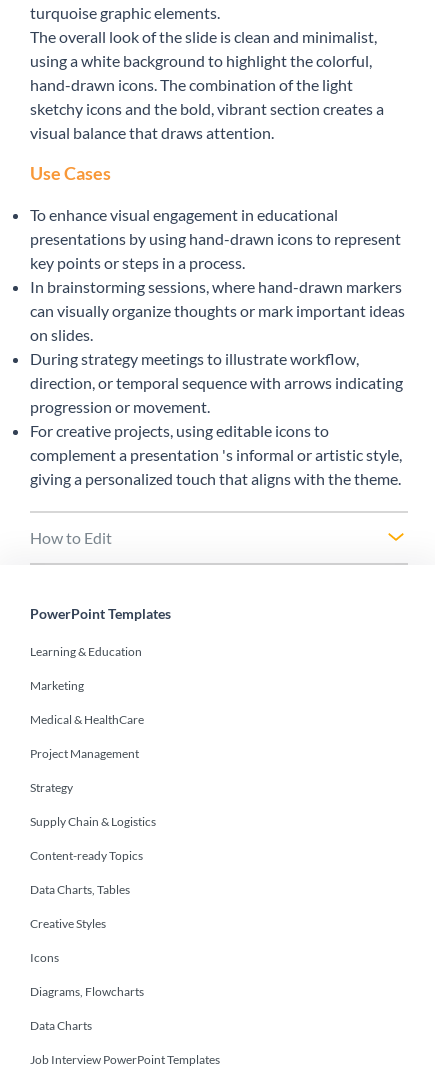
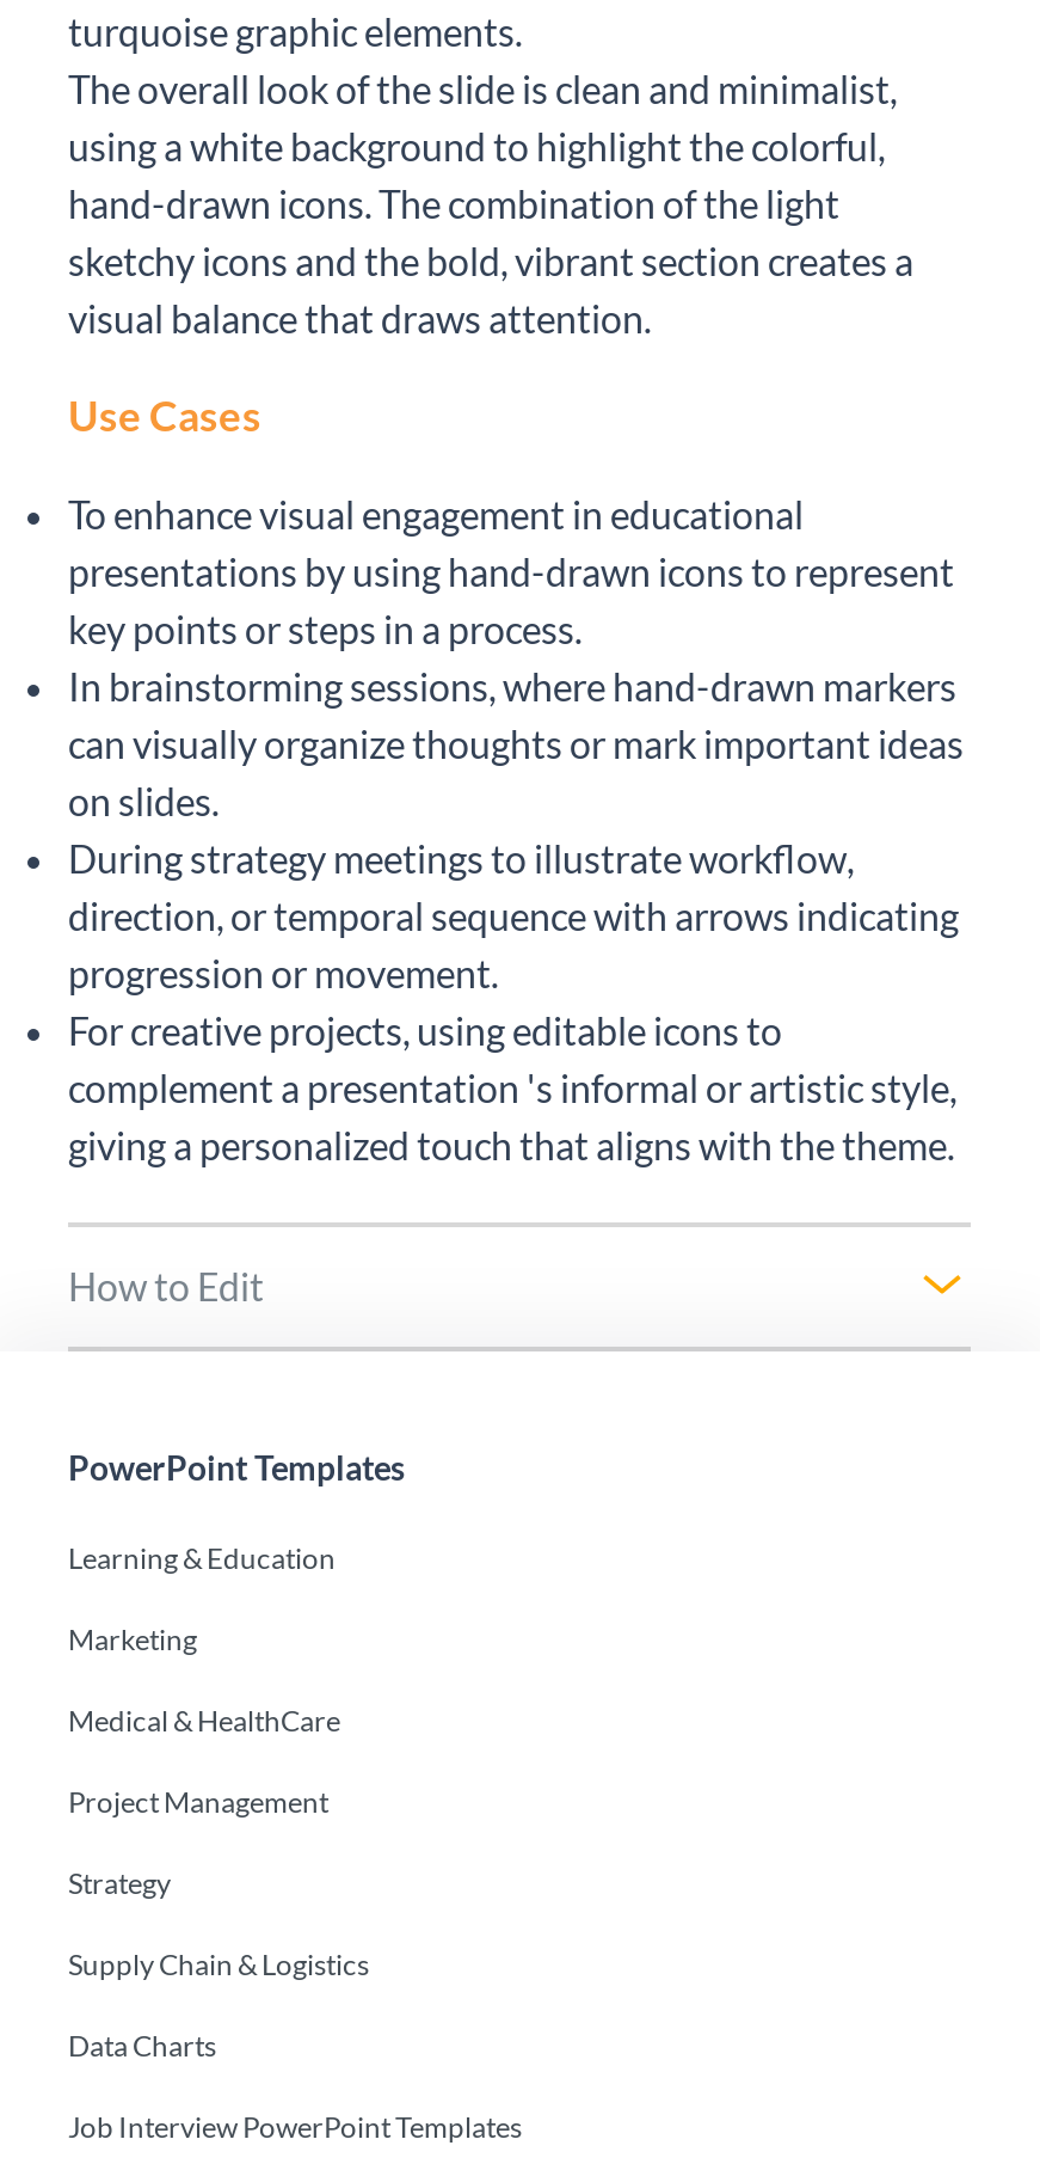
- Content-ready Topics
- Data Charts, Tables
- Creative Styles
- Icons
- Diagrams, Flowcharts
